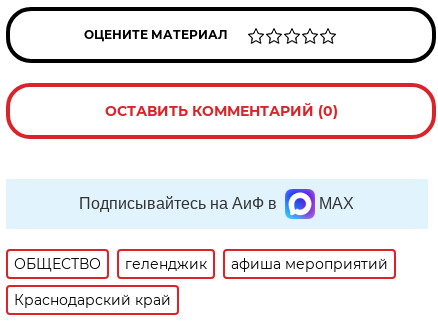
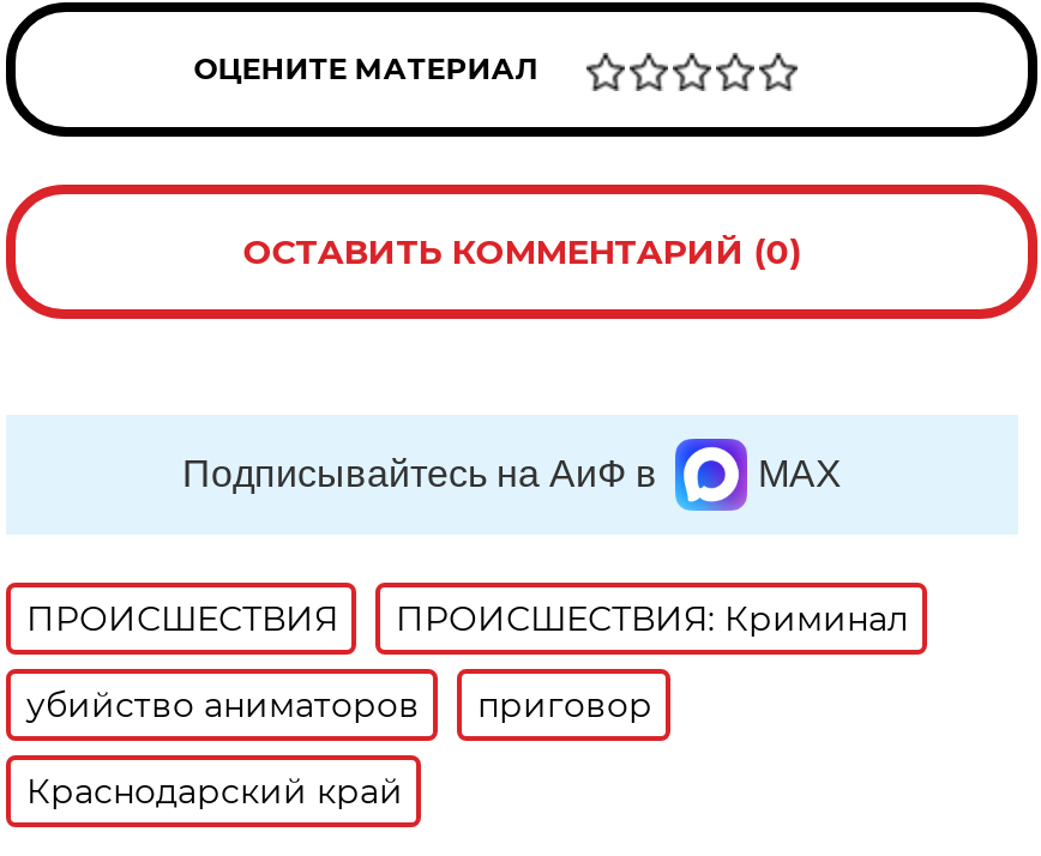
- ОБЩЕСТВО
- геленджик
- афиша мероприятий
+ ПРОИСШЕСТВИЯ
+ ПРОИСШЕСТВИЯ: Криминал
+ убийство аниматоров
+ приговор
